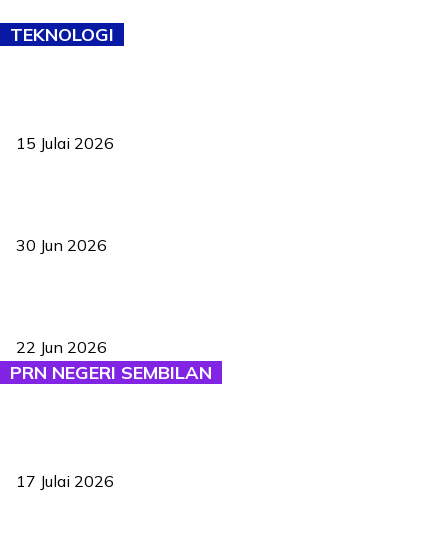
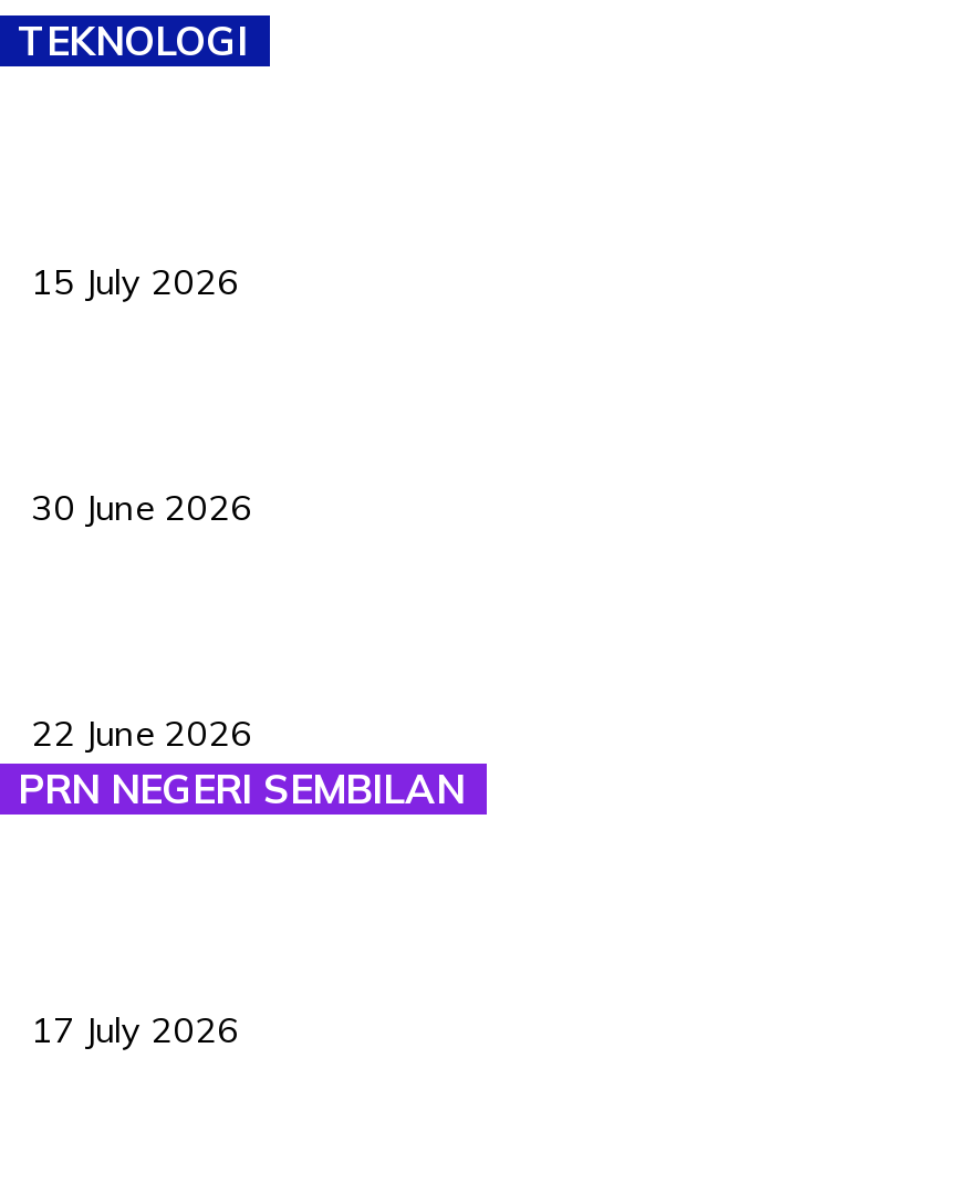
- 15 Julai 2026
+ 15 July 2026

- 30 Jun 2026
+ 30 June 2026

- 22 Jun 2026
+ 22 June 2026

- 17 Julai 2026
+ 17 July 2026
